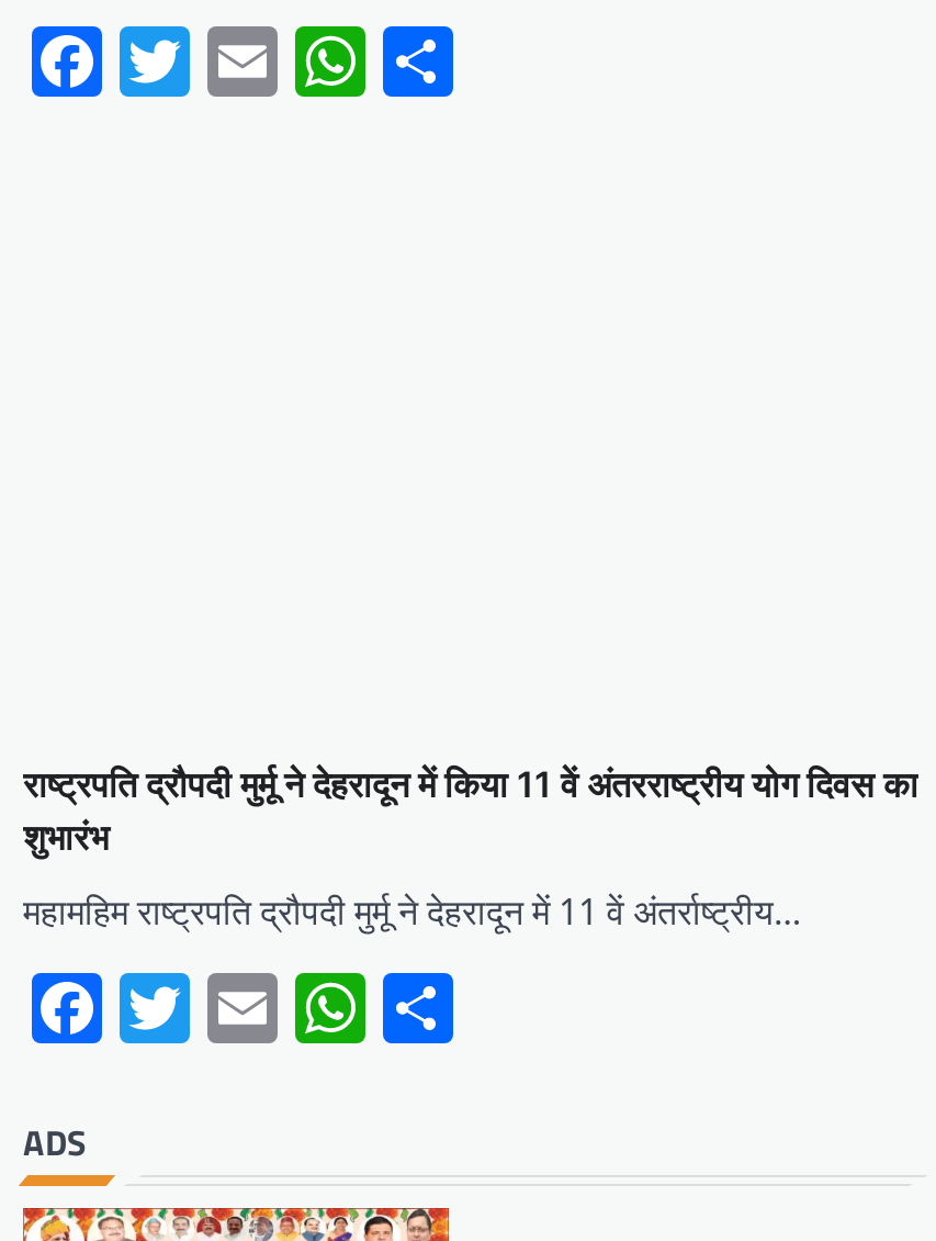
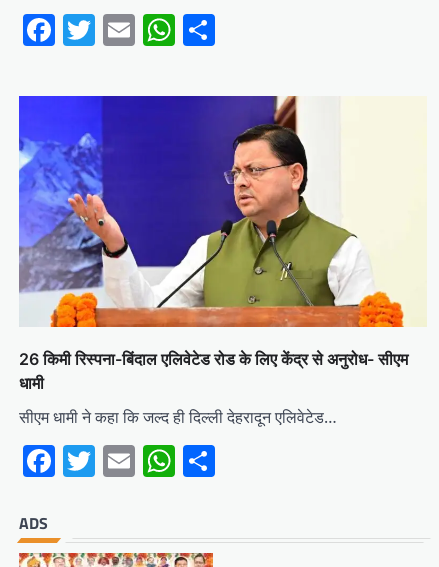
+ [image]

- राष्ट्रपति द्रौपदी मुर्मू ने देहरादून में किया 11 वें अंतरराष्ट्रीय योग दिवस का
- शुभारंभ
+ 26 किमी रिस्पना-बिंदाल एलिवेटेड रोड के लिए केंद्र से अनुरोध- सीएम
+ धामी

- महामहिम राष्ट्रपति द्रौपदी मुर्मू ने देहरादून में 11 वें अंतर्राष्ट्रीय…
+ सीएम धामी ने कहा कि जल्द ही दिल्ली देहरादून एलिवेटेड…
